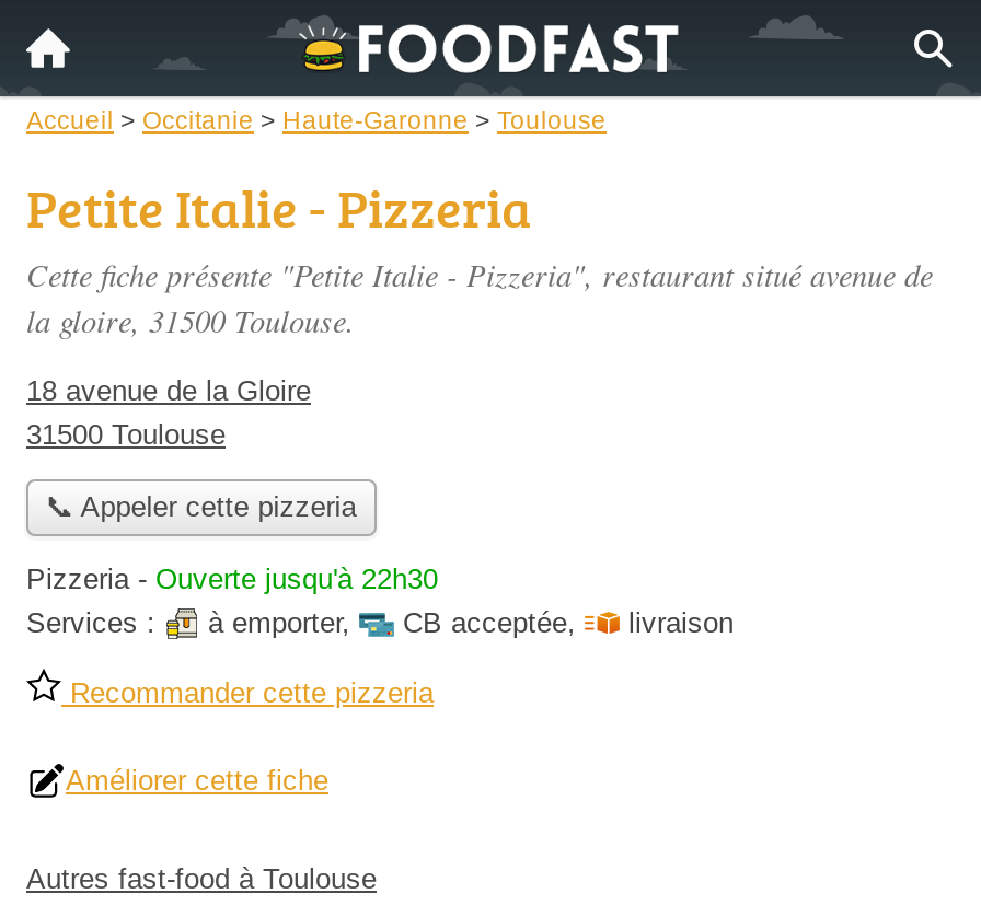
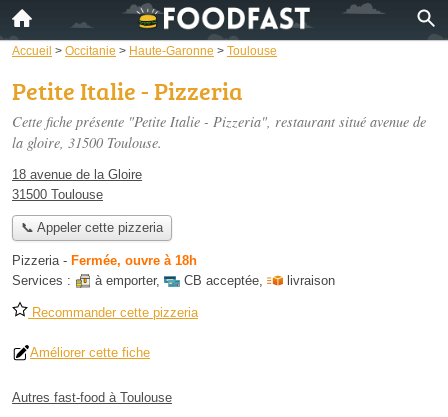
- Pizzeria - Ouverte jusqu'à 22h30
+ Pizzeria - Fermée, ouvre à 18h
